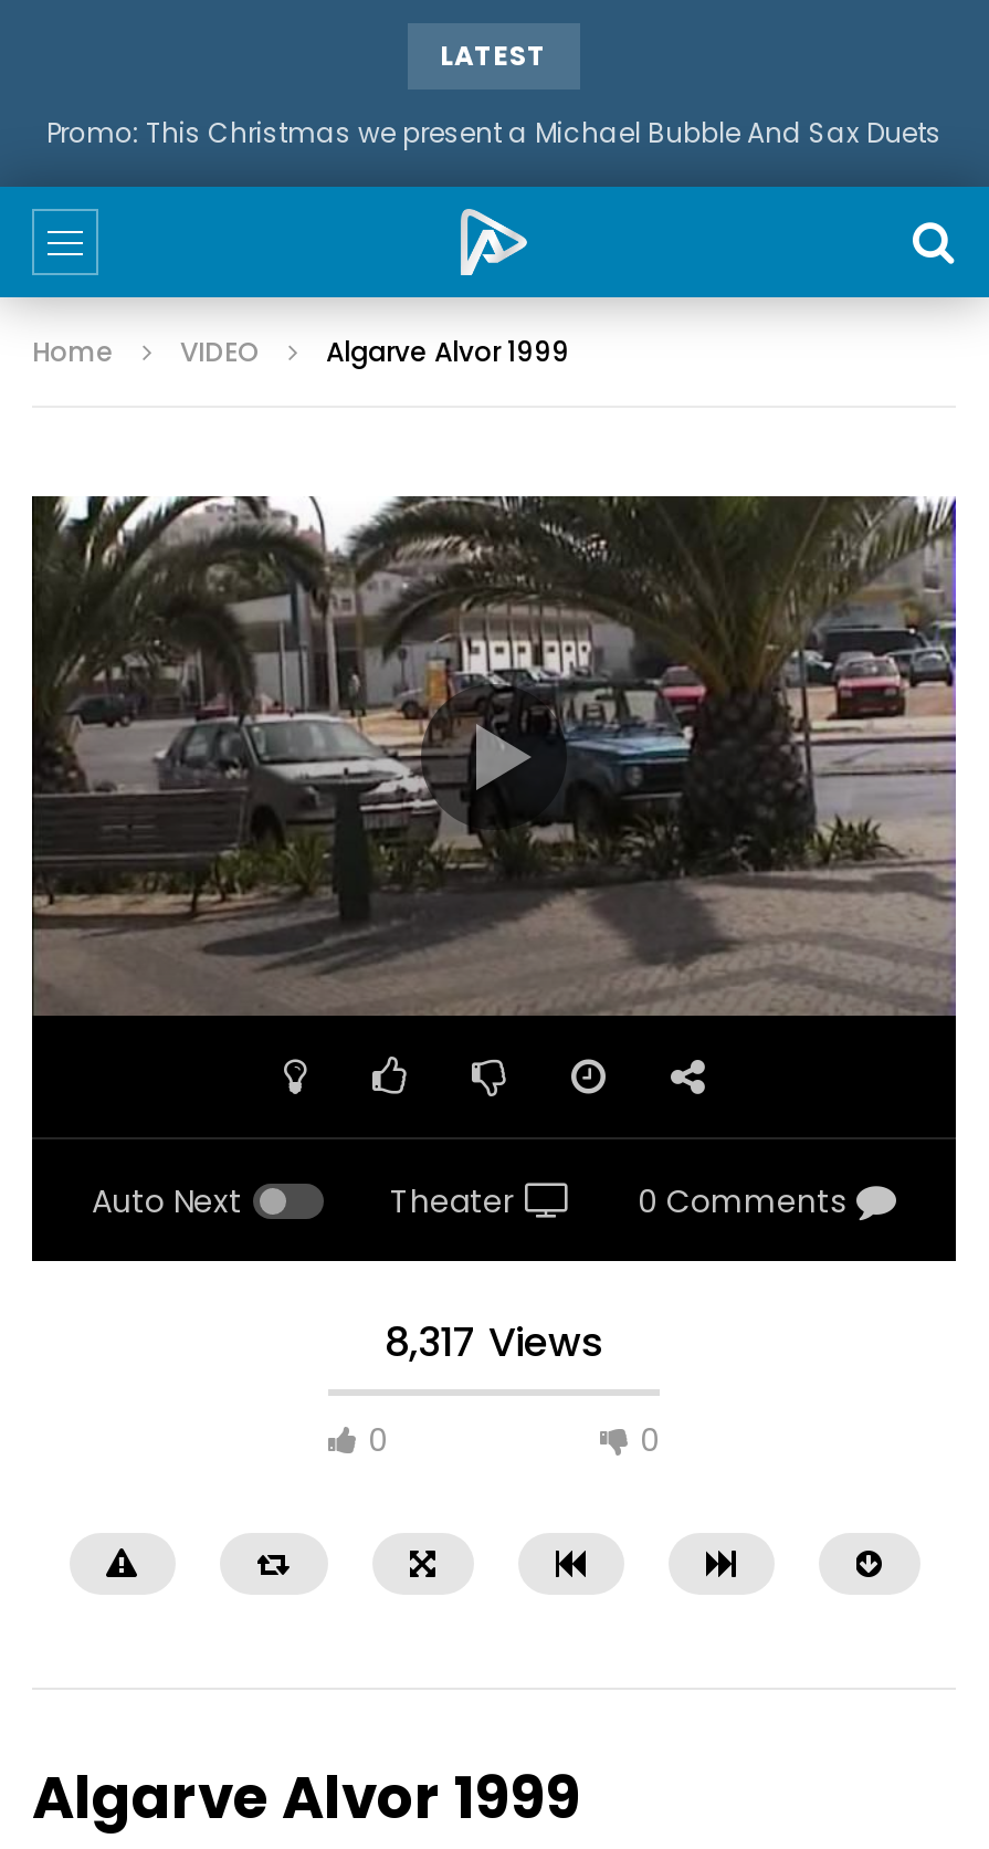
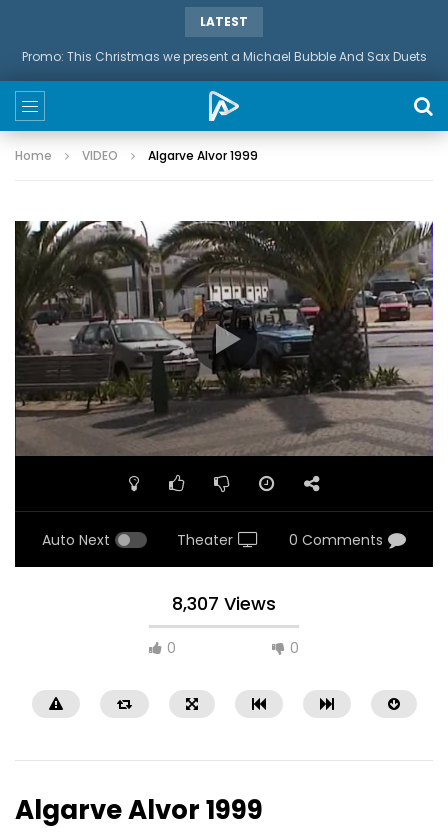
- 8,317 Views
+ 8,307 Views
